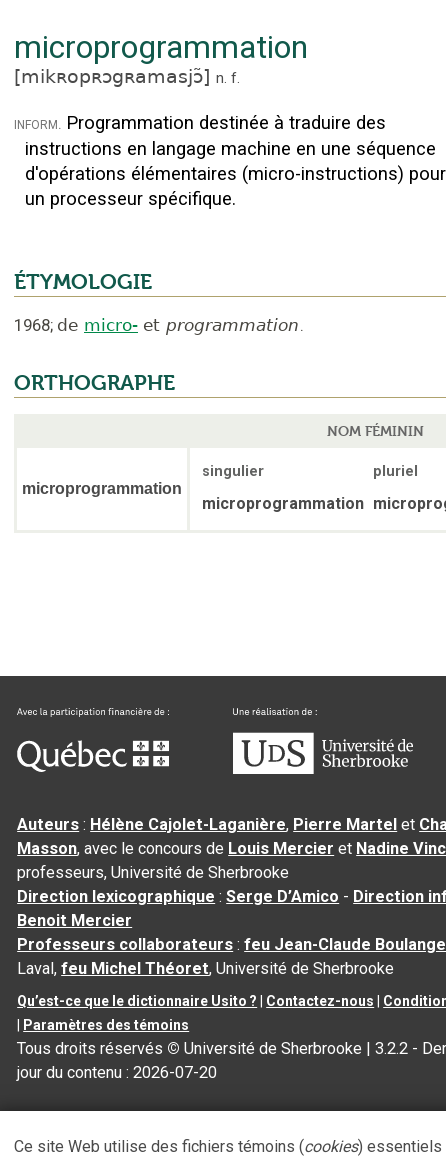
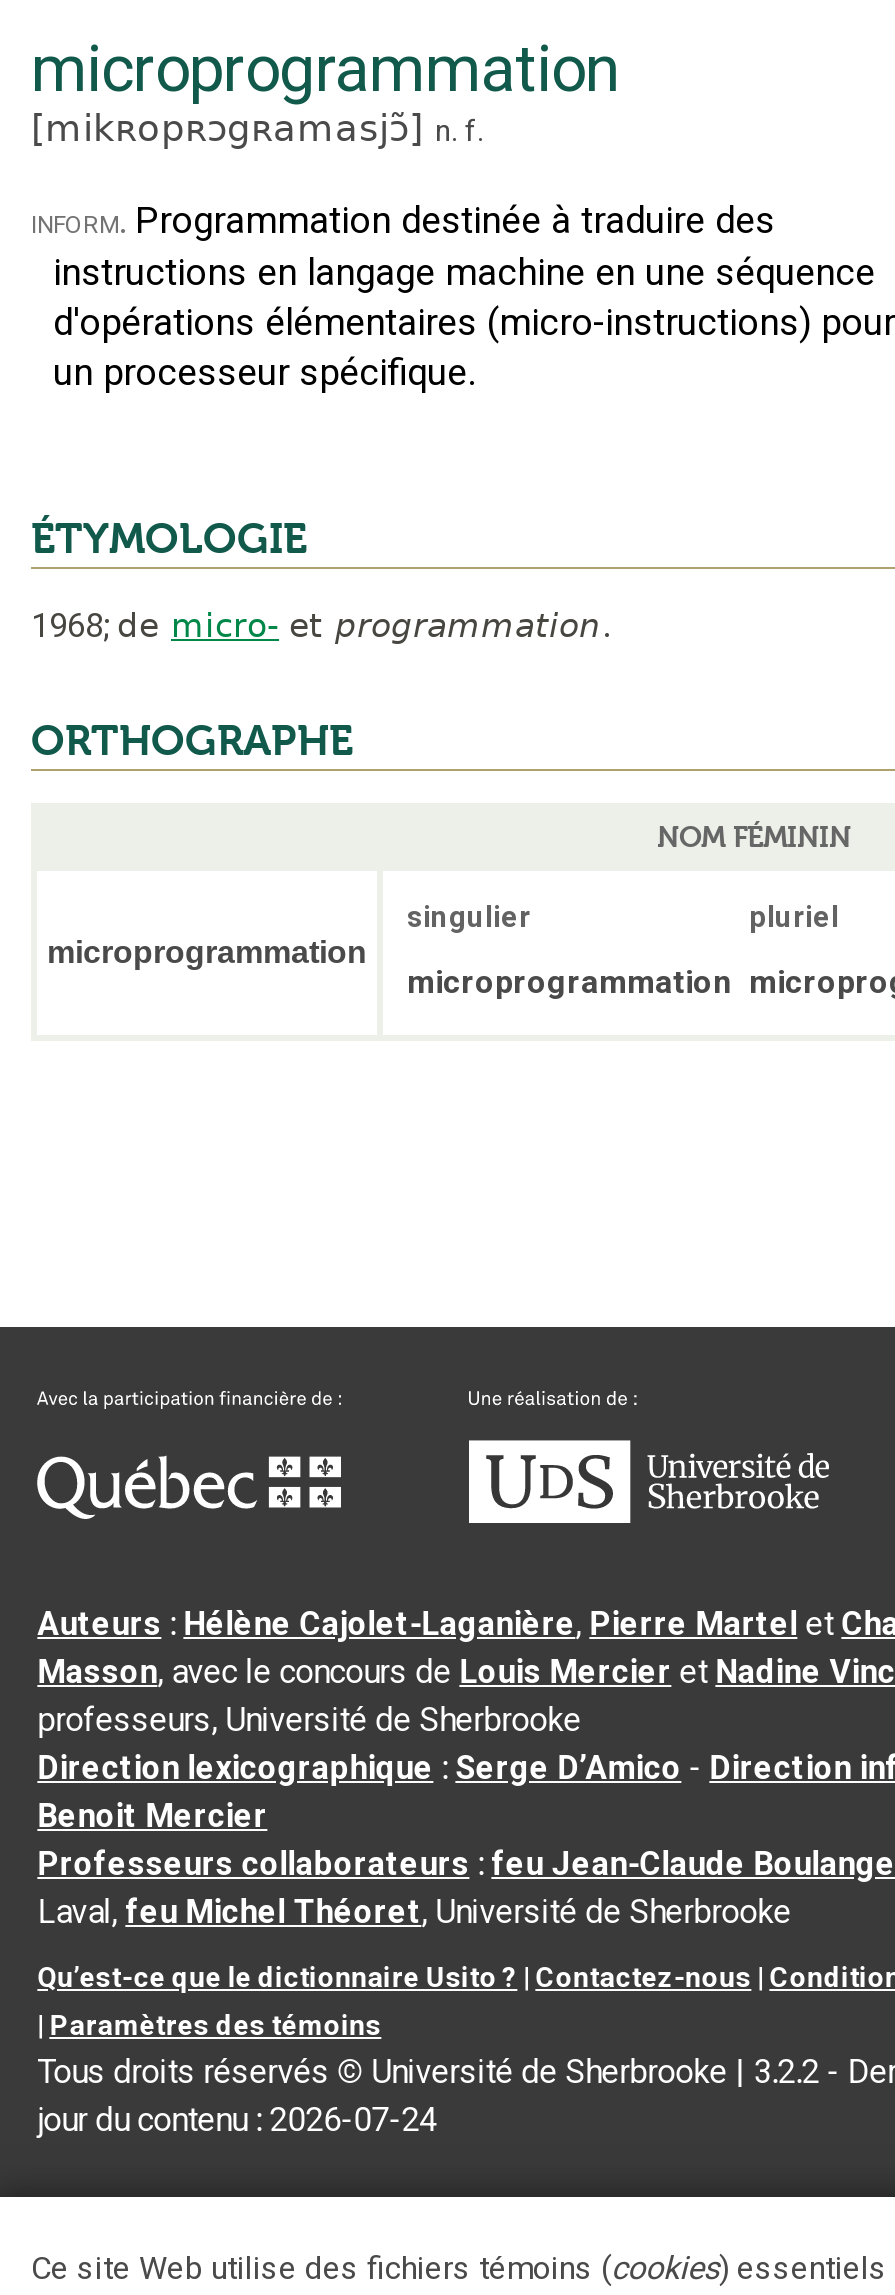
- jour du contenu : 2026-07-20
+ jour du contenu : 2026-07-24
